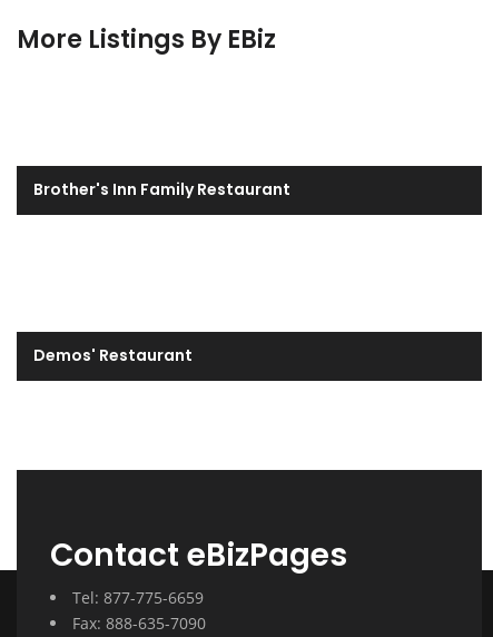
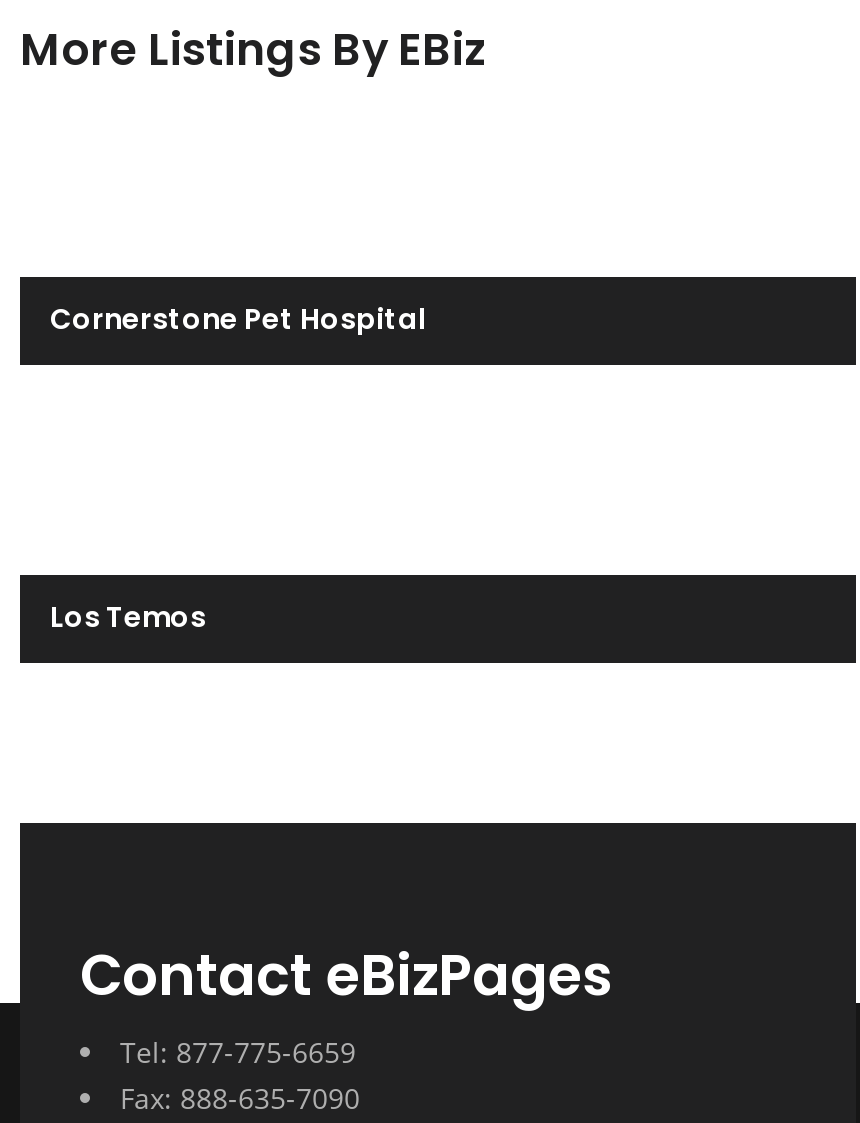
- Brother's Inn Family Restaurant
+ Cornerstone Pet Hospital

- Demos' Restaurant
+ Los Temos
